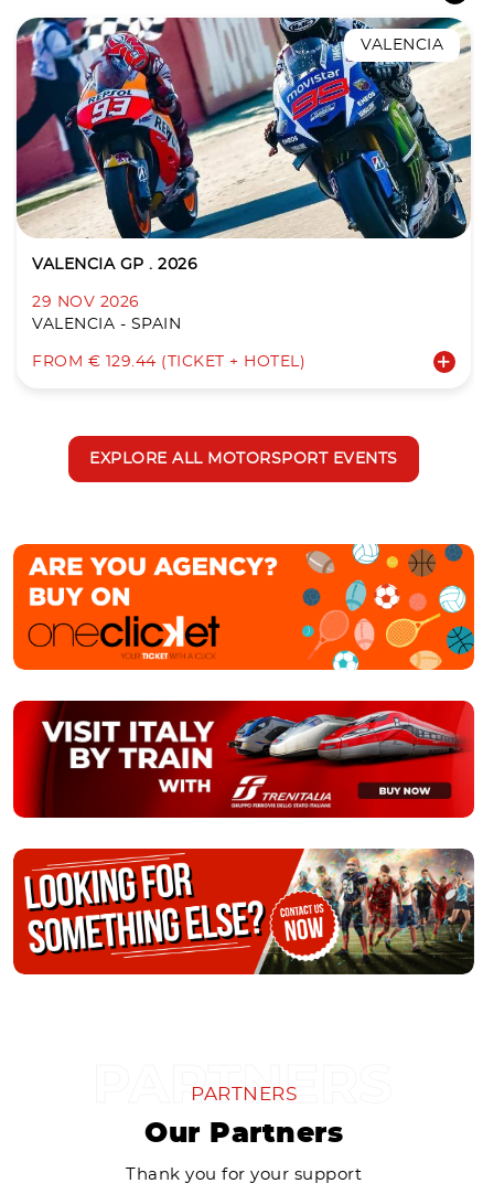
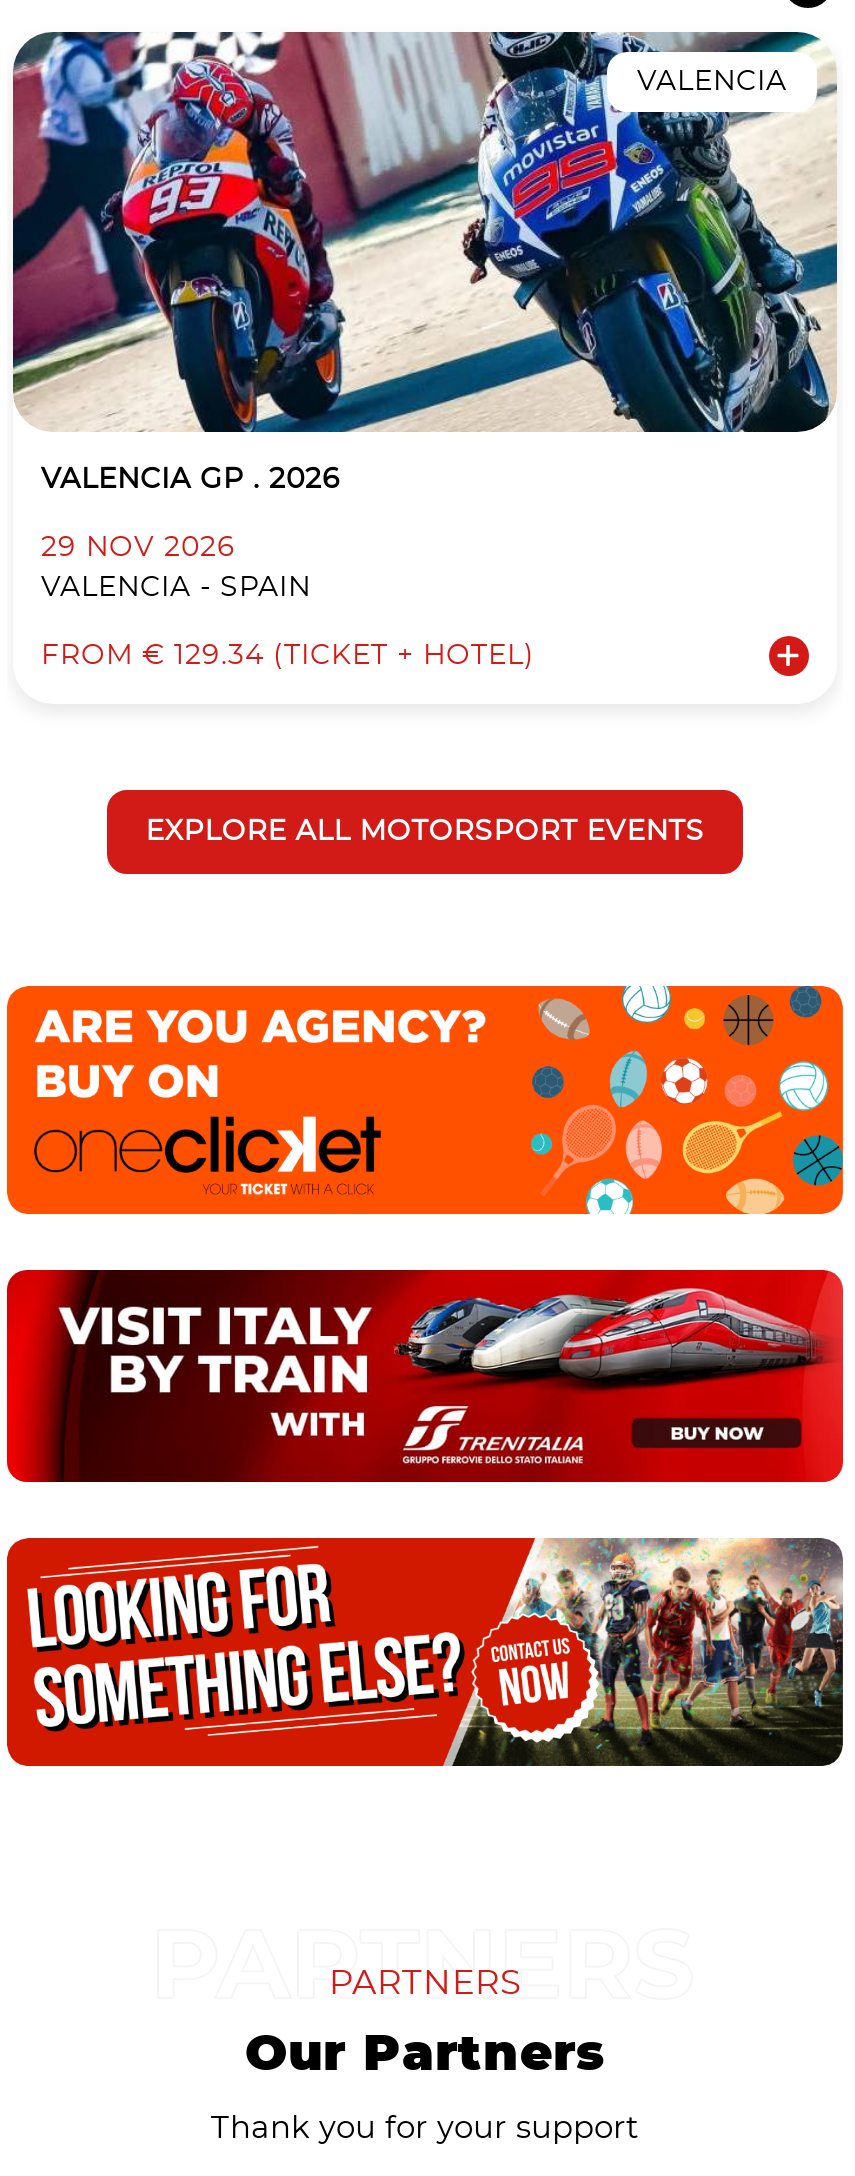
- FROM € 129.44 (TICKET + HOTEL)
+ FROM € 129.34 (TICKET + HOTEL)
